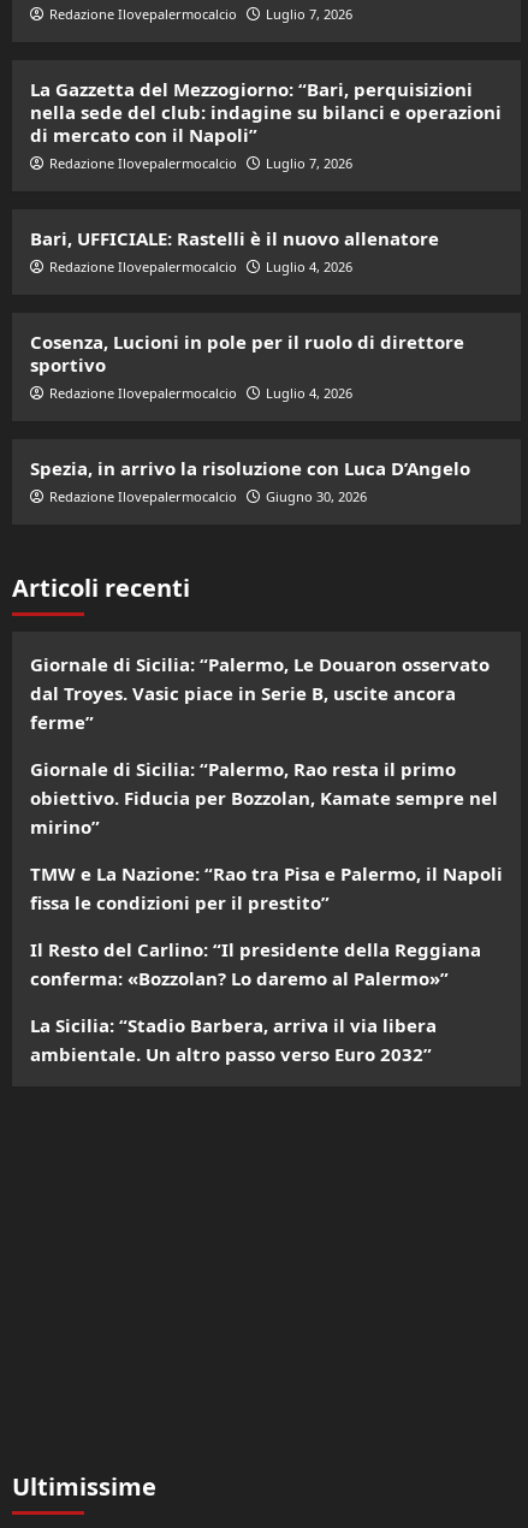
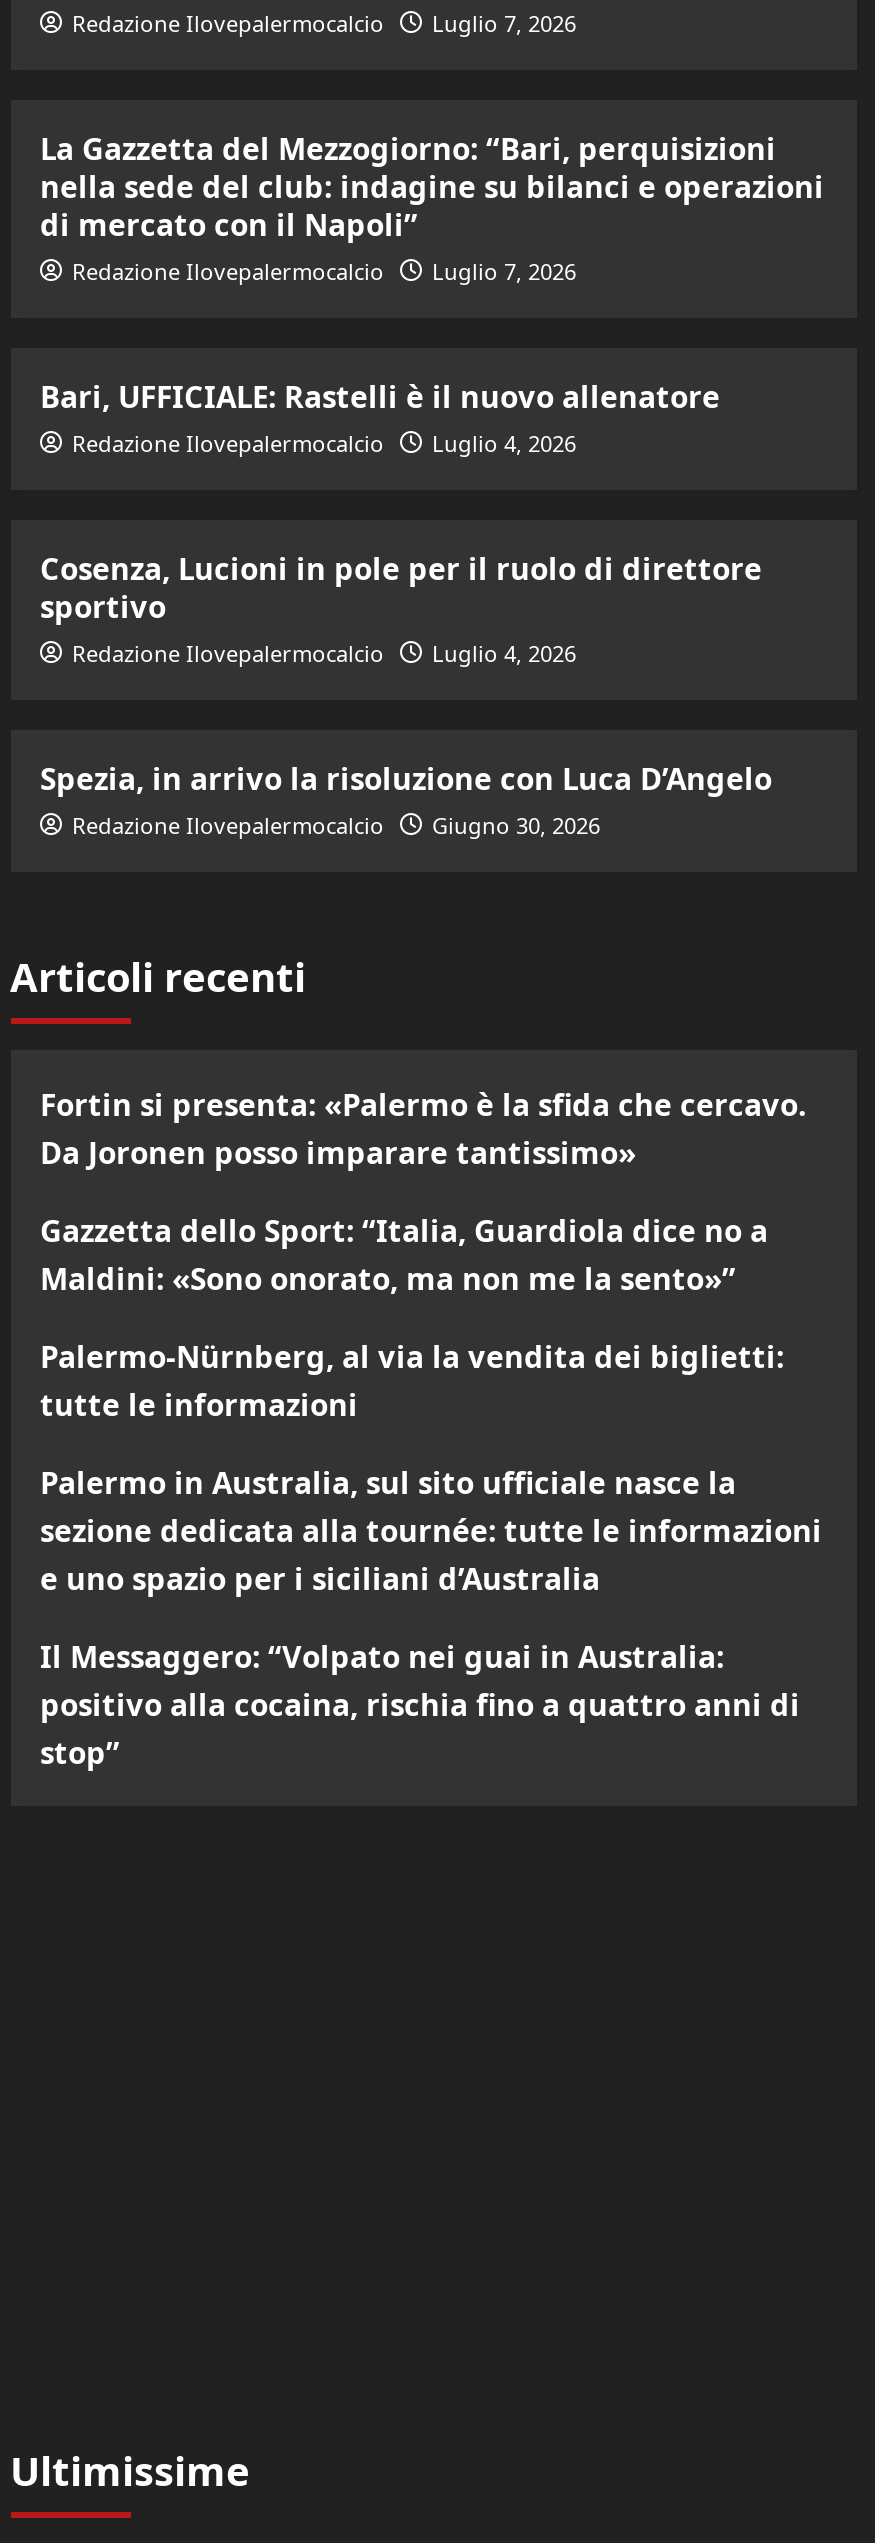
- Giornale di Sicilia: “Palermo, Le Douaron osservato
- dal Troyes. Vasic piace in Serie B, uscite ancora
- ferme”
+ Fortin si presenta: «Palermo è la sfida che cercavo.
+ Da Joronen posso imparare tantissimo»

- Giornale di Sicilia: “Palermo, Rao resta il primo
- obiettivo. Fiducia per Bozzolan, Kamate sempre nel
- mirino”
+ Gazzetta dello Sport: “Italia, Guardiola dice no a
+ Maldini: «Sono onorato, ma non me la sento»”

- TMW e La Nazione: “Rao tra Pisa e Palermo, il Napoli
- fissa le condizioni per il prestito”
+ Palermo-Nürnberg, al via la vendita dei biglietti:
+ tutte le informazioni

- Il Resto del Carlino: “Il presidente della Reggiana
- conferma: «Bozzolan? Lo daremo al Palermo»”
+ Palermo in Australia, sul sito ufficiale nasce la
+ sezione dedicata alla tournée: tutte le informazioni
+ e uno spazio per i siciliani d’Australia

- La Sicilia: “Stadio Barbera, arriva il via libera
- ambientale. Un altro passo verso Euro 2032”
+ Il Messaggero: “Volpato nei guai in Australia:
+ positivo alla cocaina, rischia fino a quattro anni di
+ stop”
